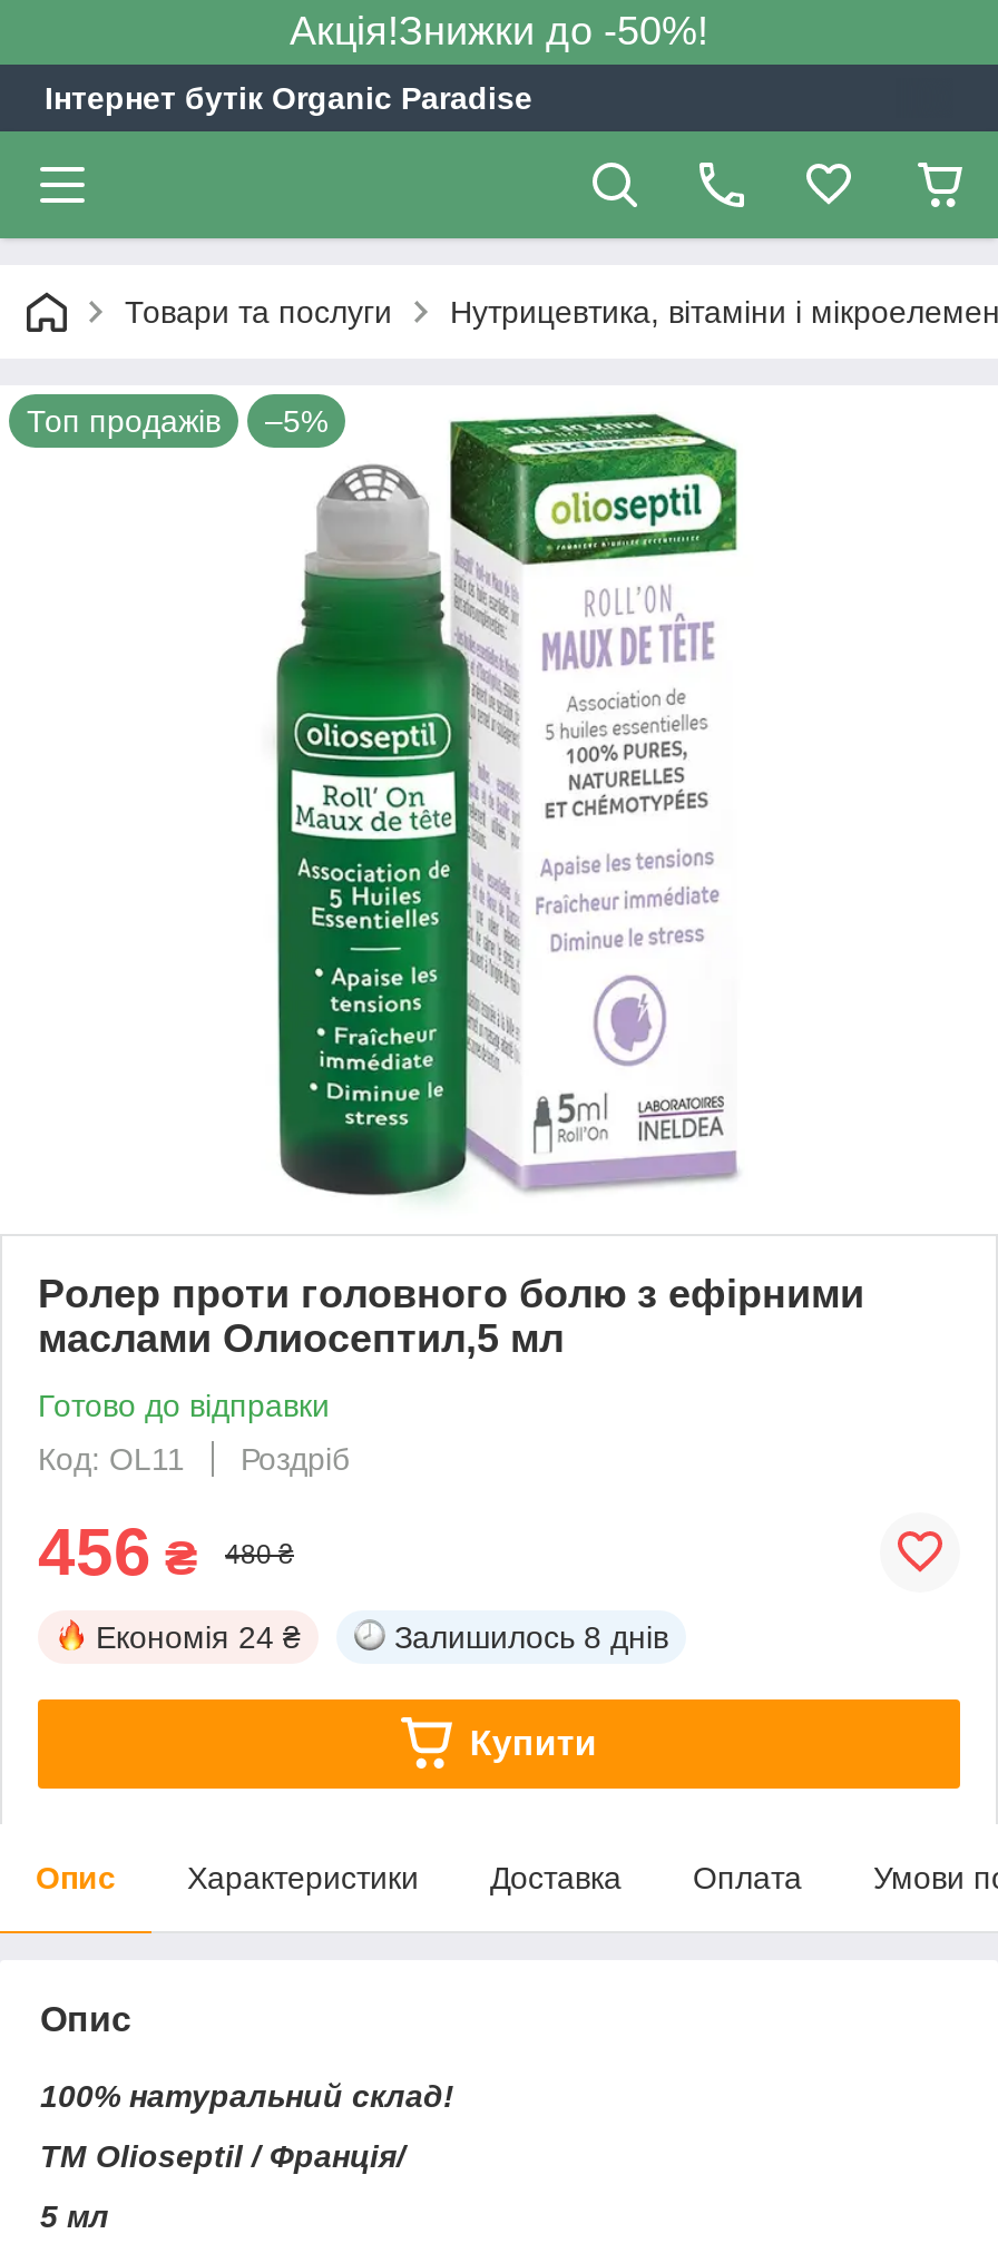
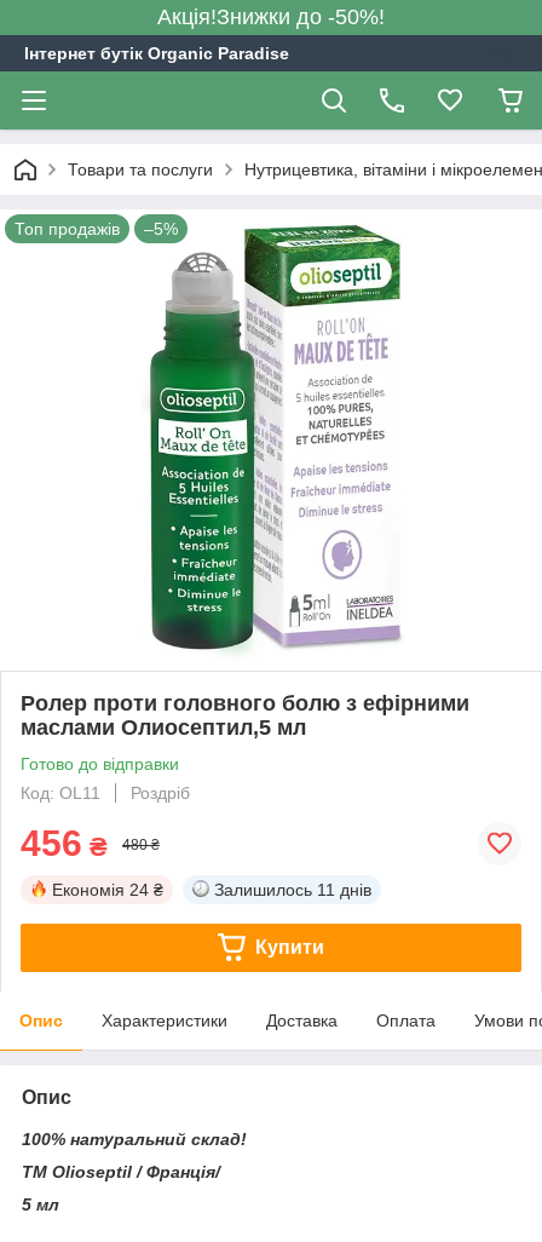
- Залишилось 8 днів
+ Залишилось 11 днів
